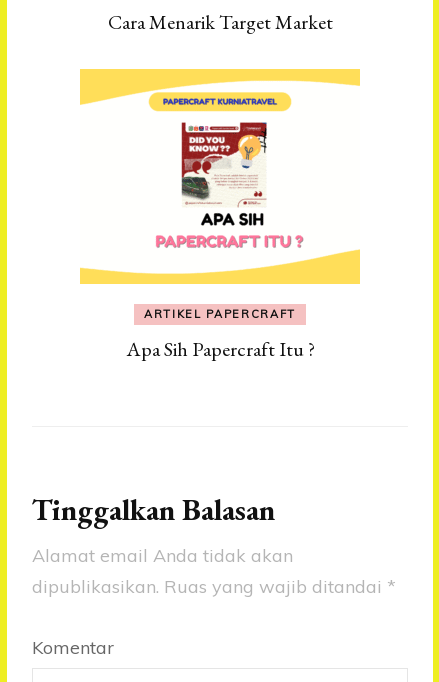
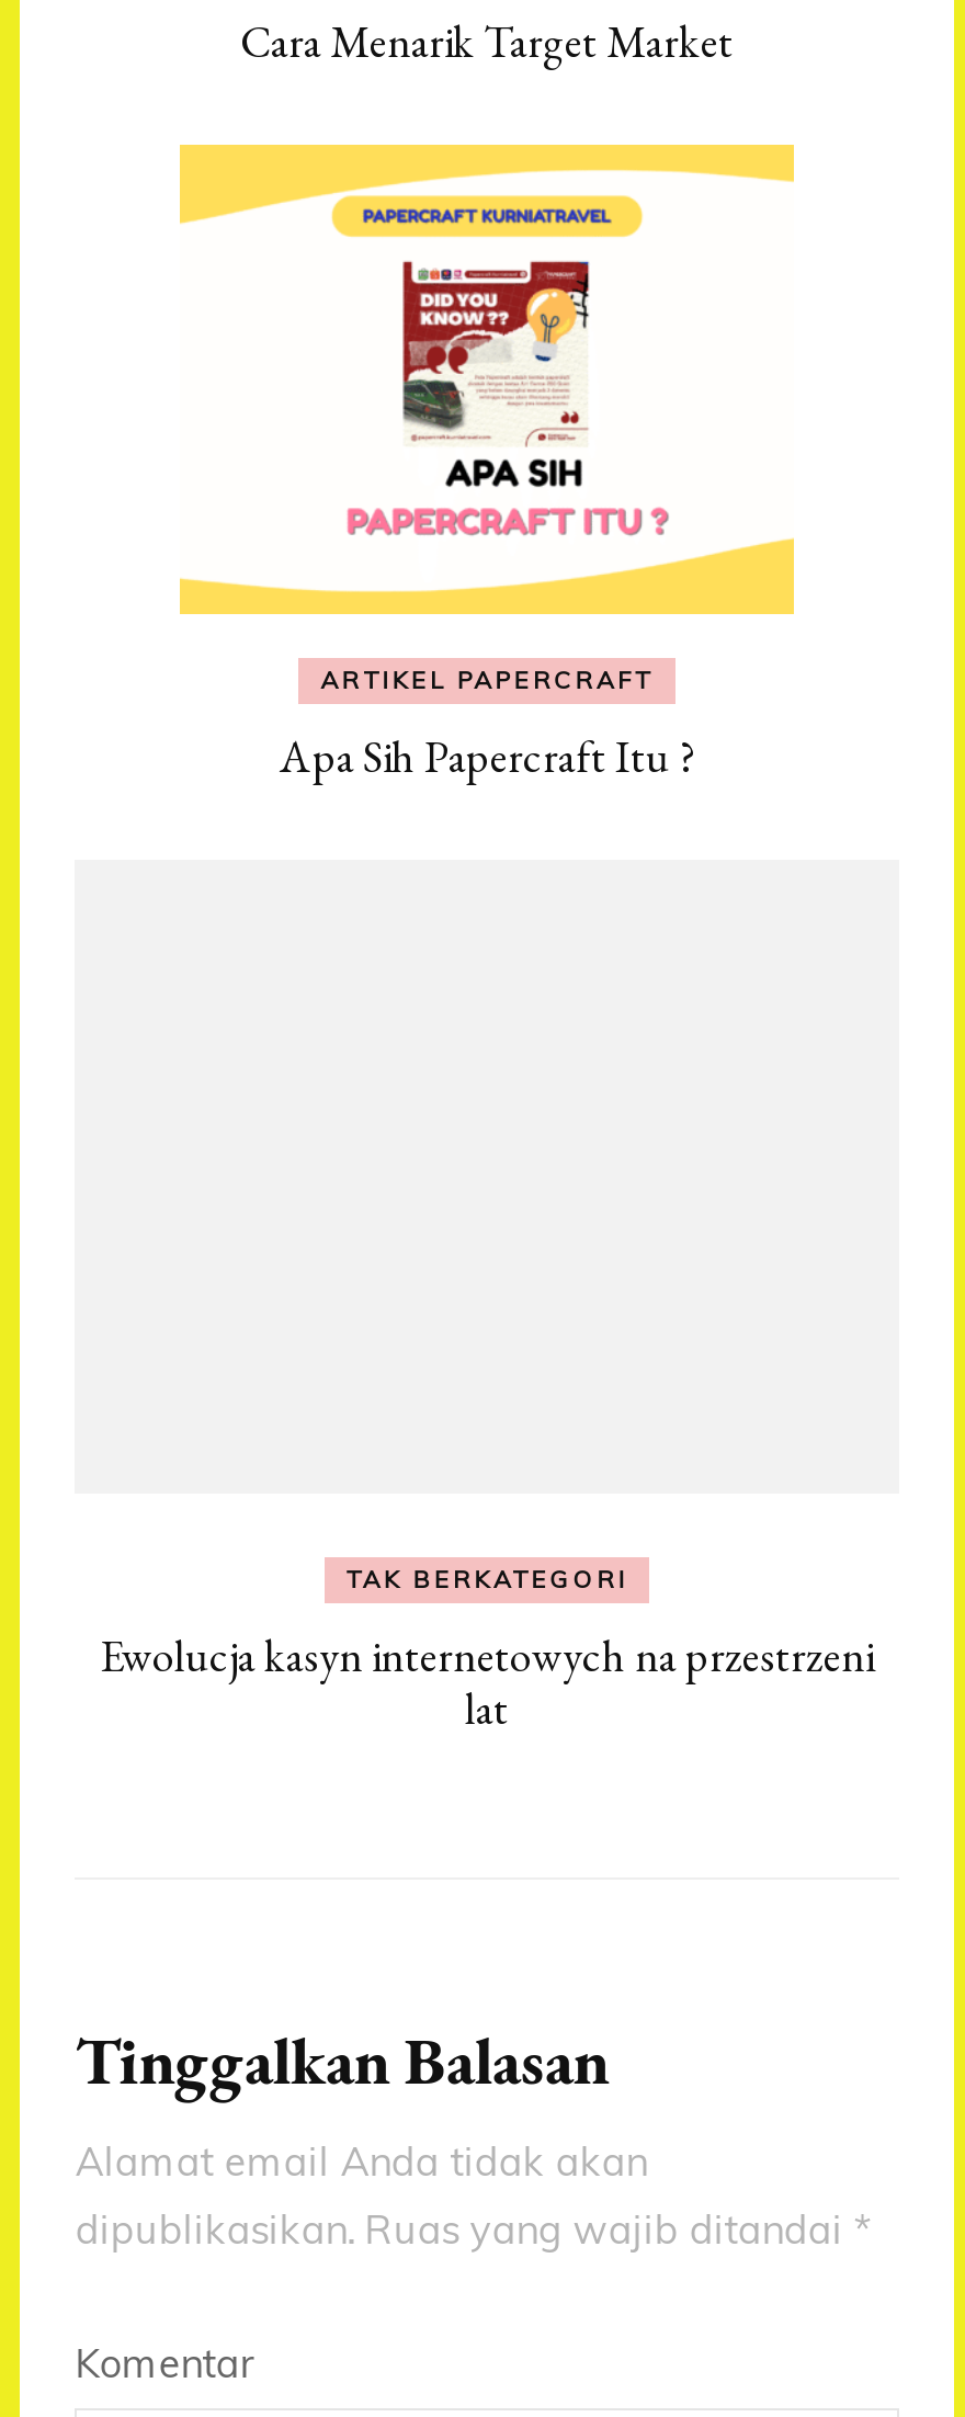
+ TAK BERKATEGORI
+ Ewolucja kasyn internetowych na przestrzeni
+ lat
